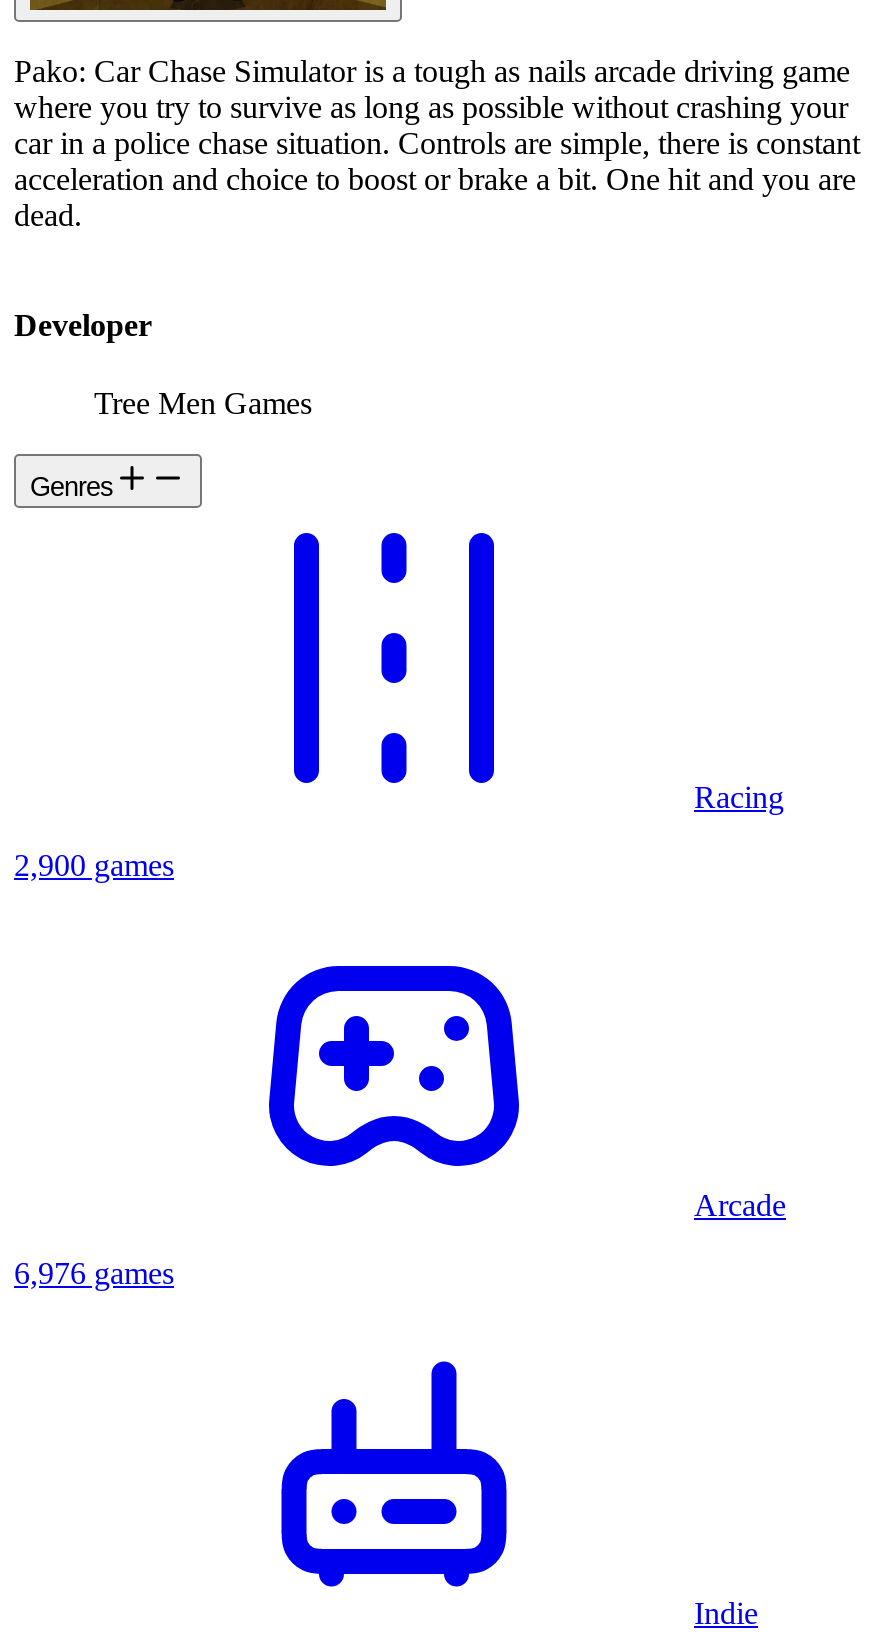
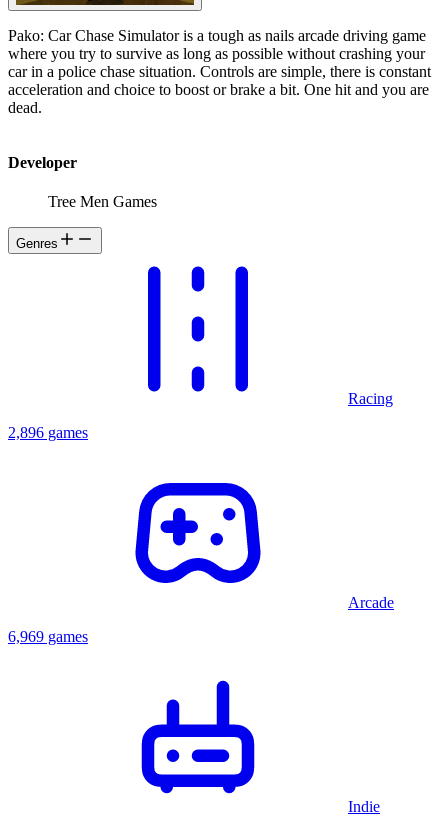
- 2,900 games
+ 2,896 games

- 6,976 games
+ 6,969 games
